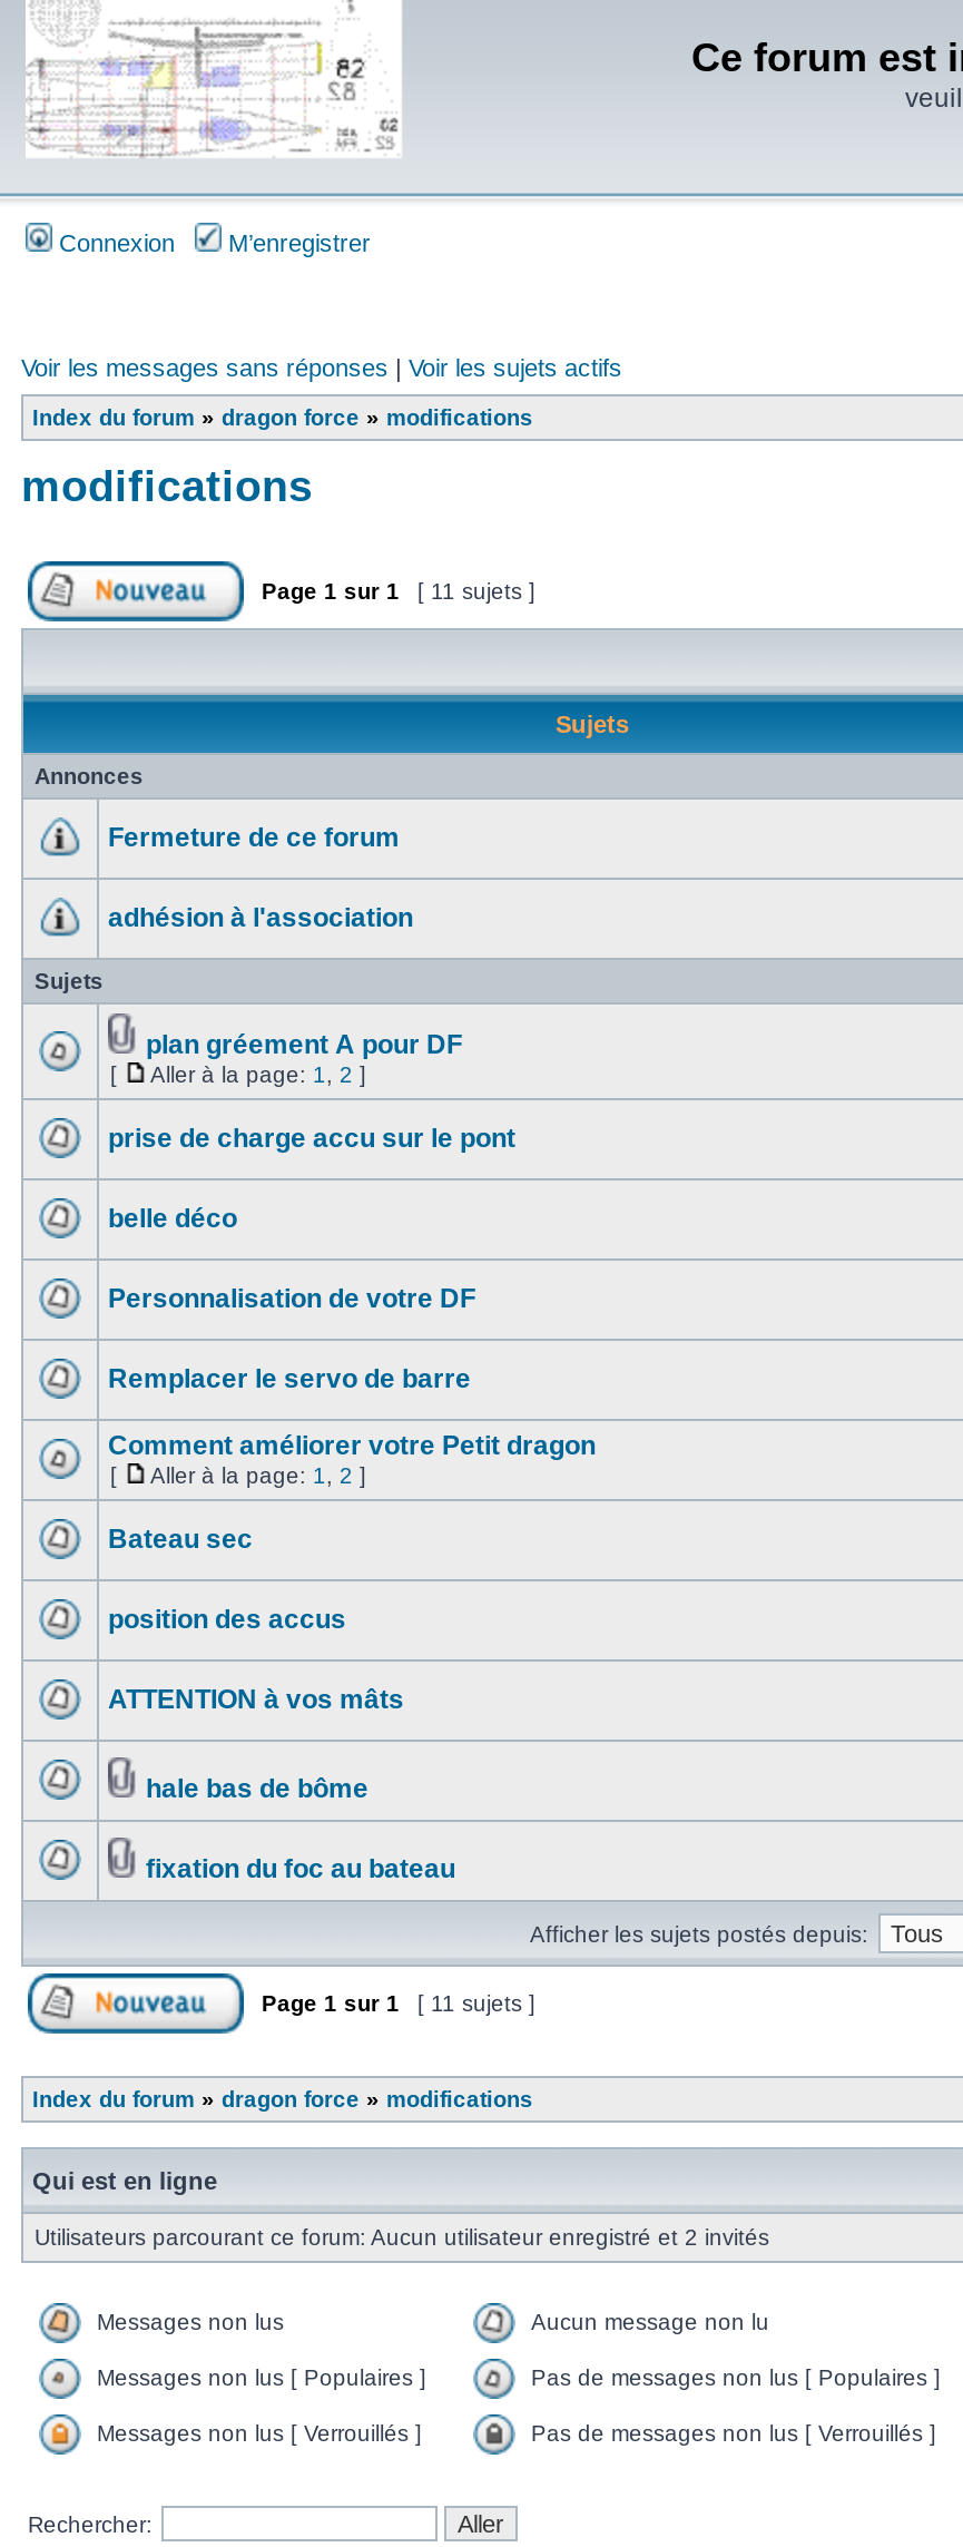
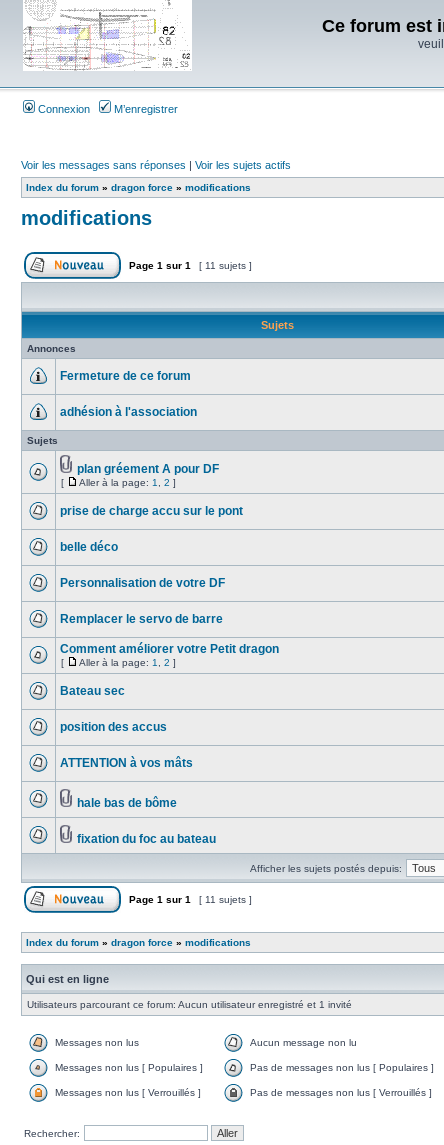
- Utilisateurs parcourant ce forum: Aucun utilisateur enregistré et 2 invités
+ Utilisateurs parcourant ce forum: Aucun utilisateur enregistré et 1 invité
